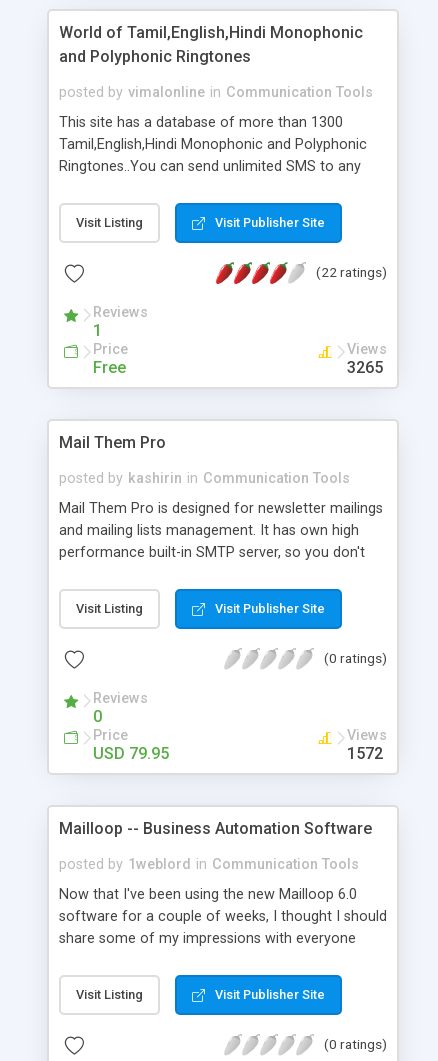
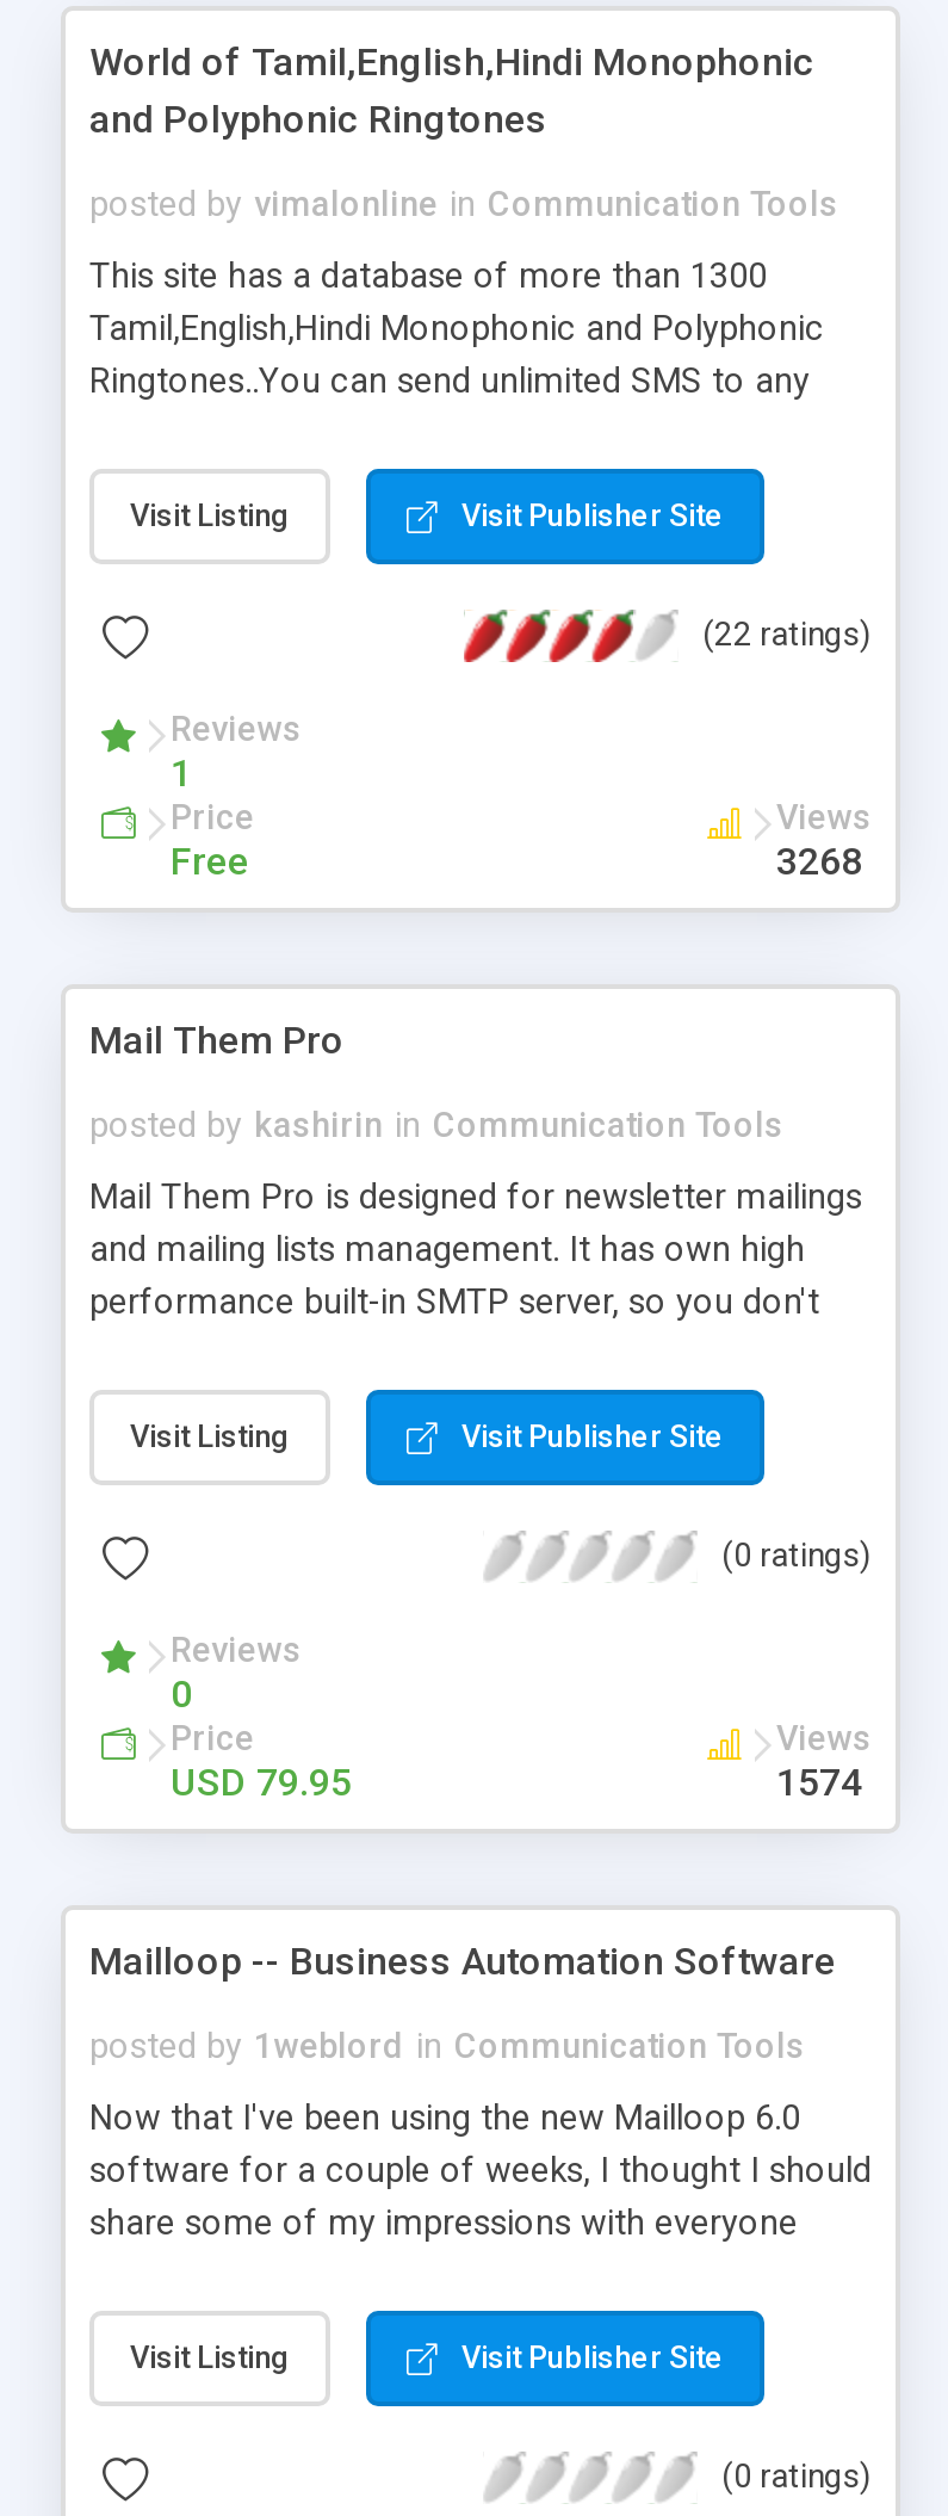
- 3265
+ 3268

- 1572
+ 1574
